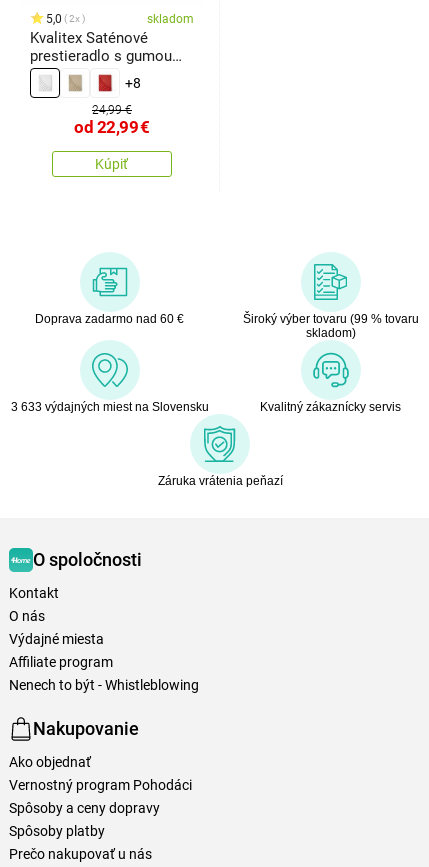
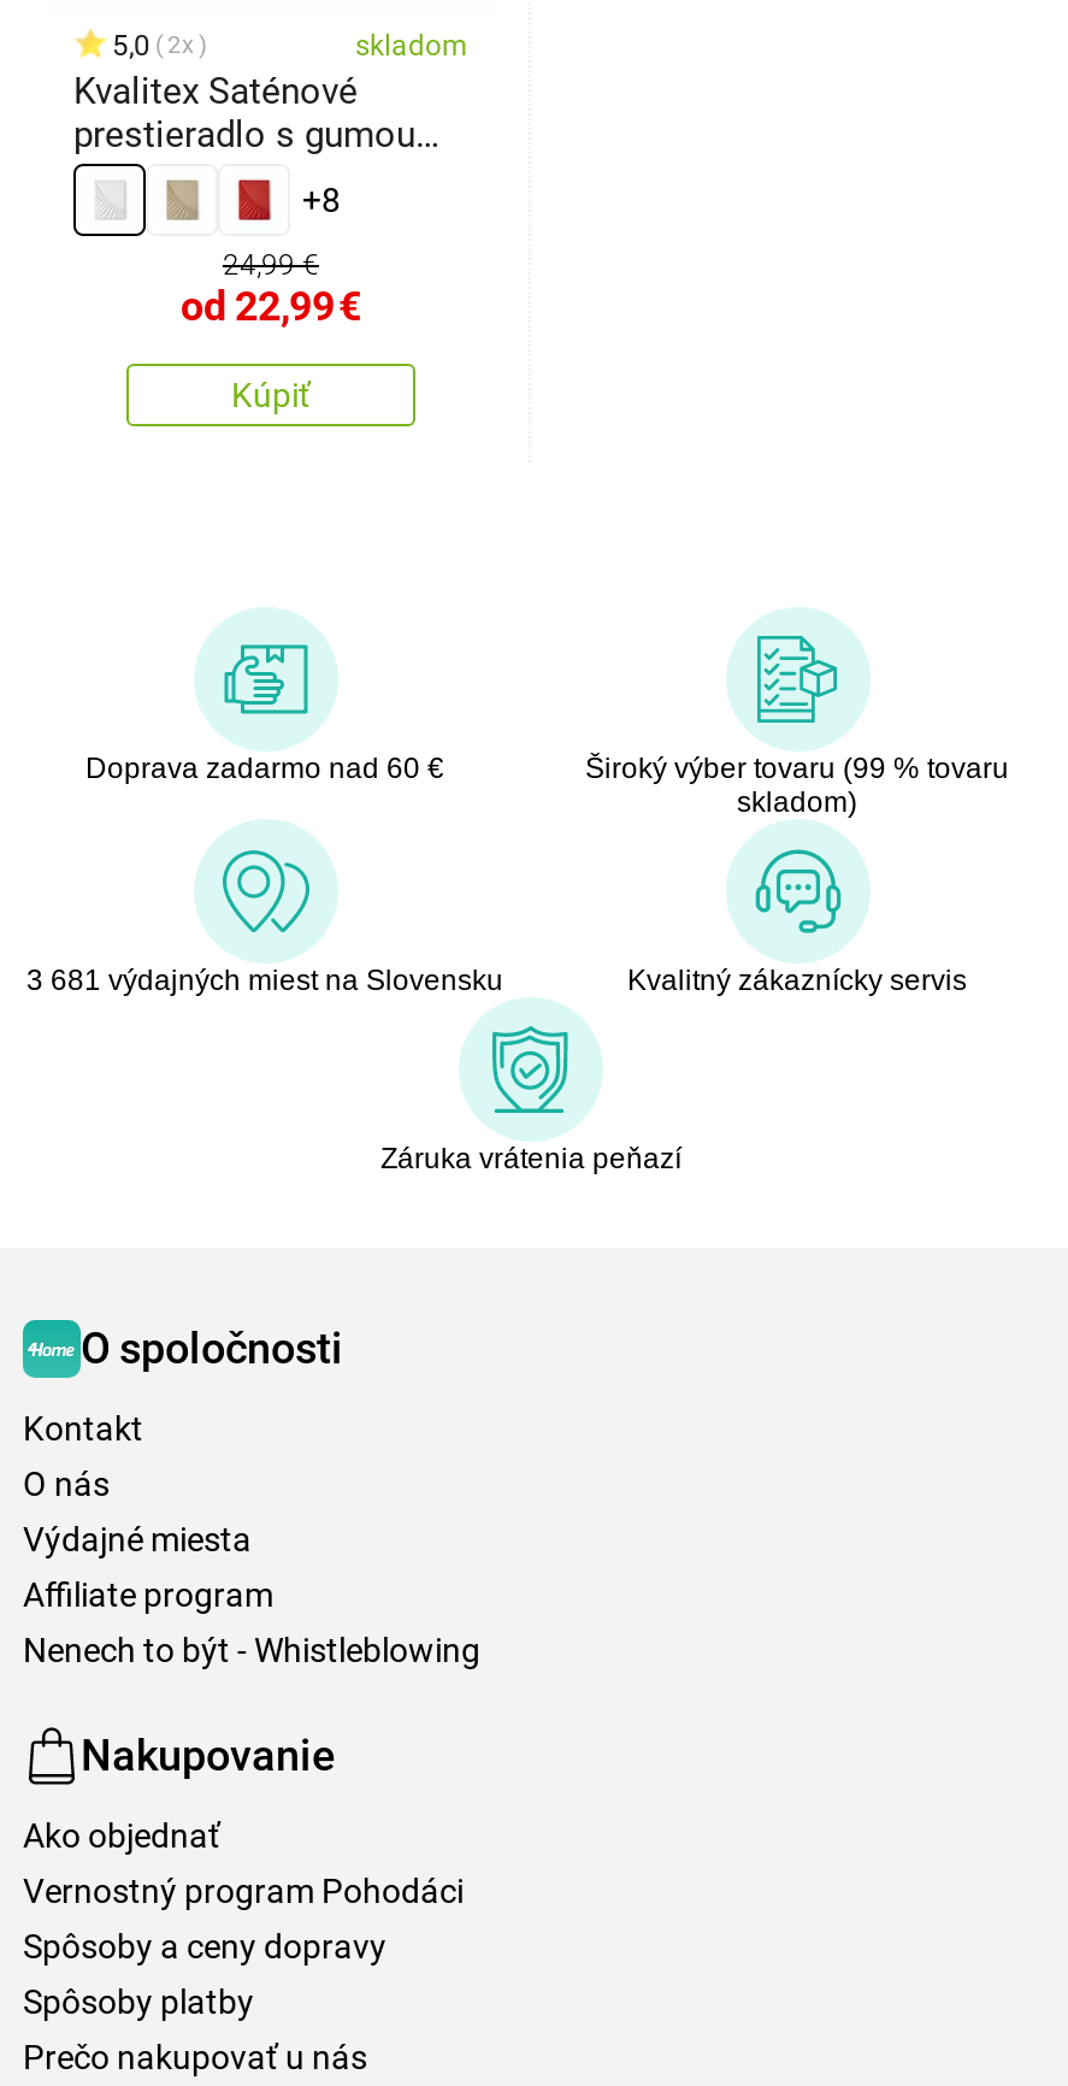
- 3 633 výdajných miest na Slovensku
+ 3 681 výdajných miest na Slovensku
